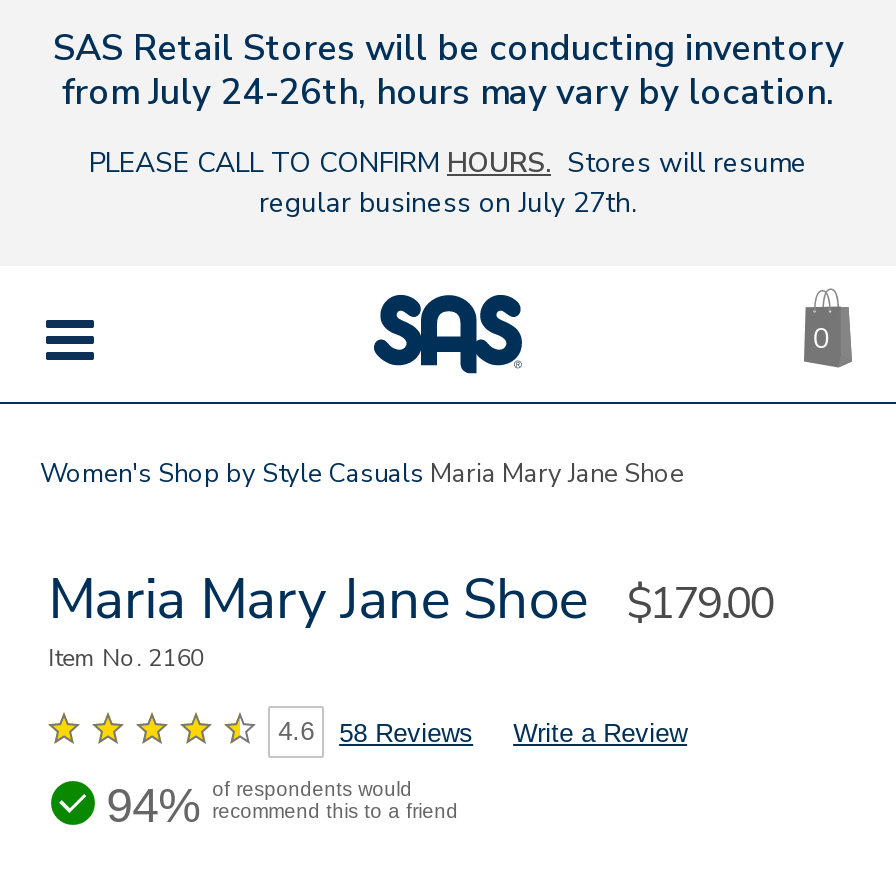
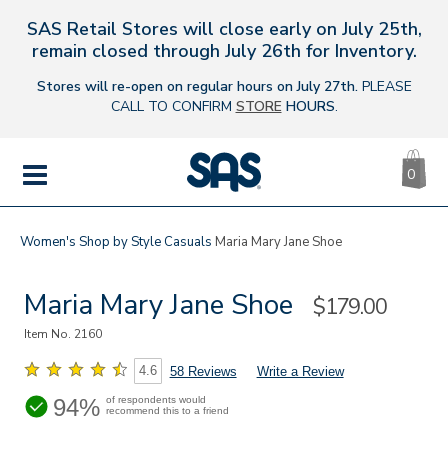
- SAS Retail Stores will be conducting inventory
- from July 24-26th, hours may vary by location.
+ SAS Retail Stores will close early on July 25th,
+ remain closed through July 26th for Inventory.

- PLEASE CALL TO CONFIRM HOURS. Stores will resume
- regular business on July 27th.
+ Stores will re-open on regular hours on July 27th. PLEASE
+ CALL TO CONFIRM STORE HOURS.
